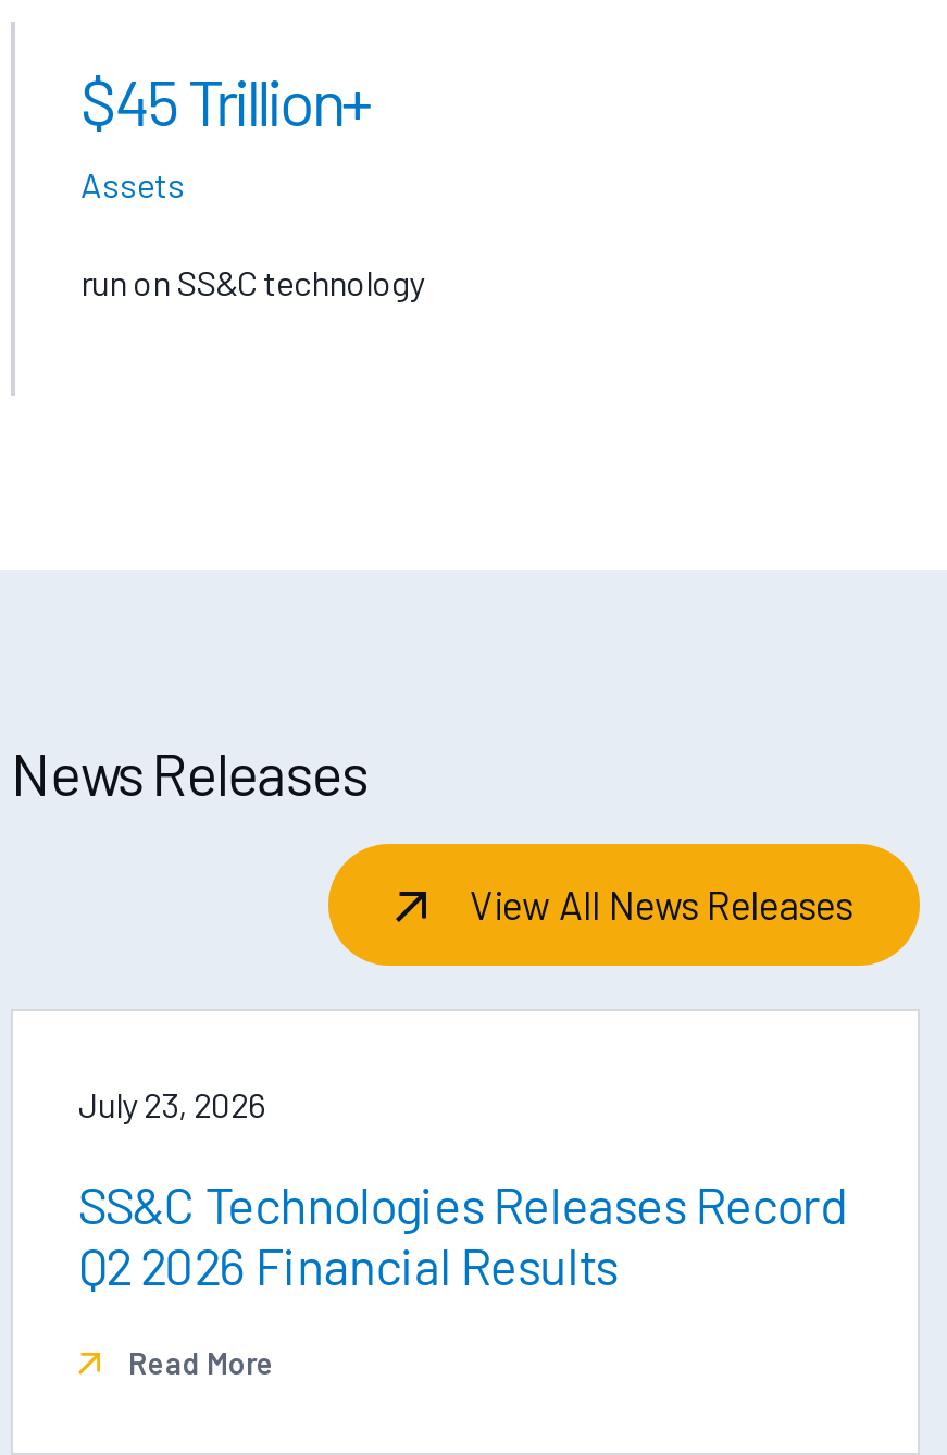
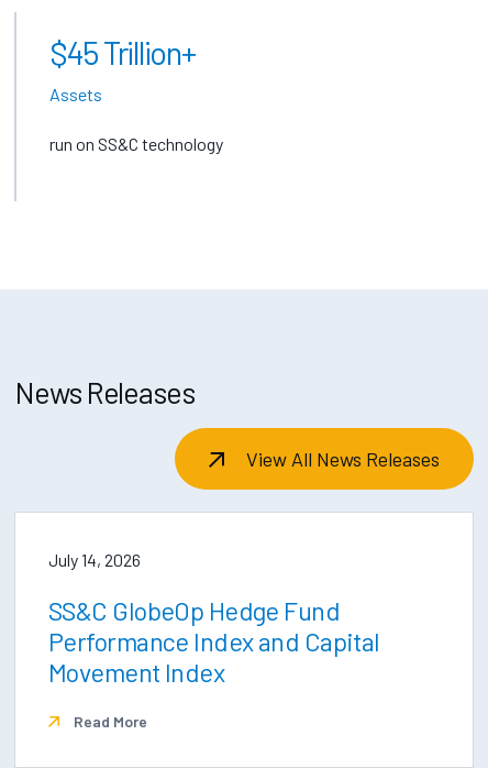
- July 23, 2026
+ July 14, 2026

- SS&C Technologies Releases Record
- Q2 2026 Financial Results
+ SS&C GlobeOp Hedge Fund
+ Performance Index and Capital
+ Movement Index
